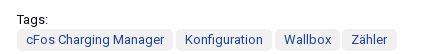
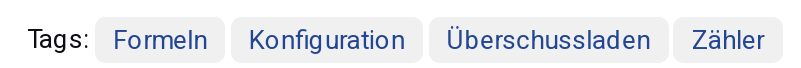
- cFos Charging Manager
+ Formeln

- Wallbox
+ Überschussladen
